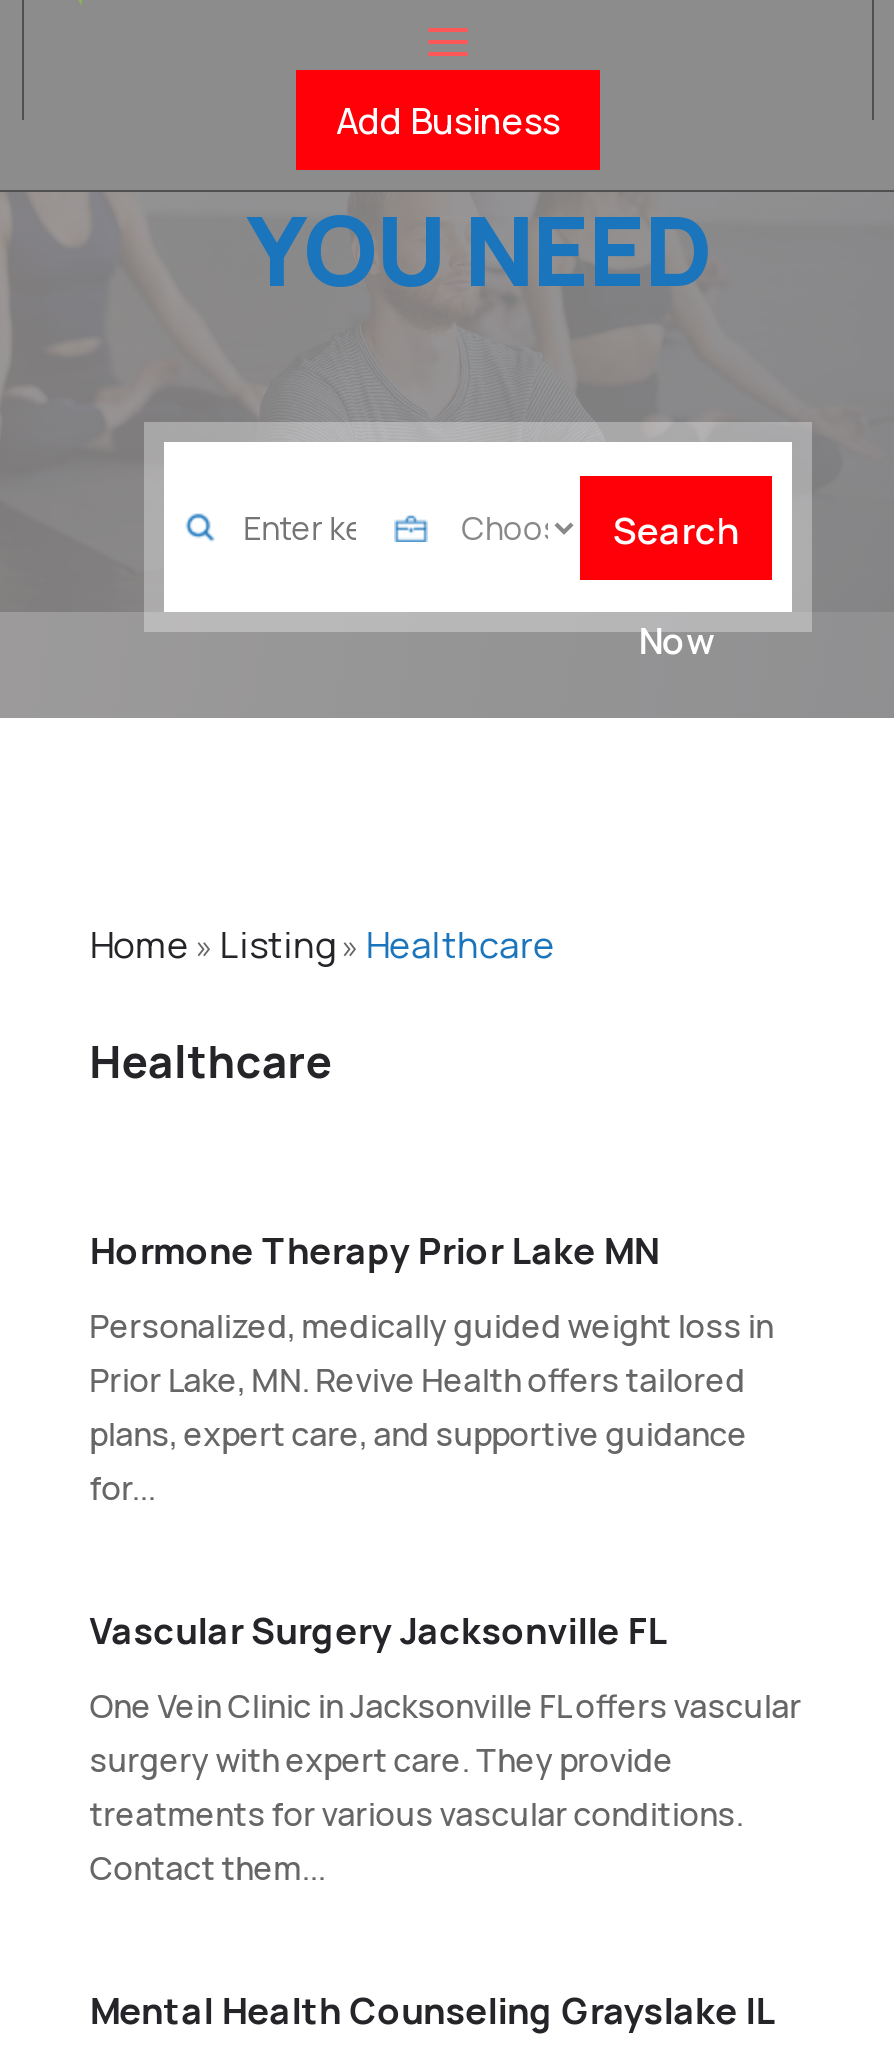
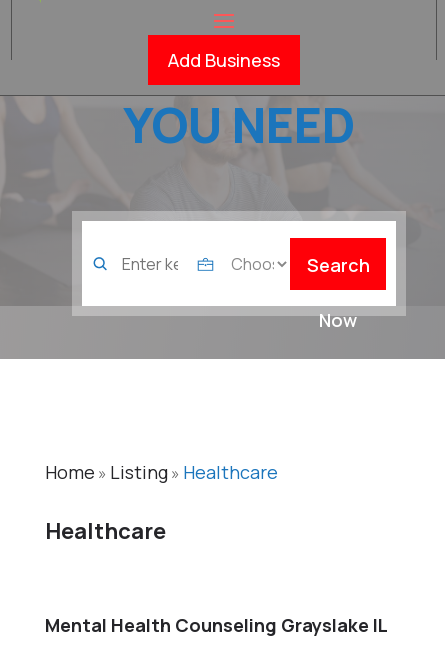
- Hormone Therapy Prior Lake MN
- Personalized, medically guided weight loss in
- Prior Lake, MN. Revive Health offers tailored
- plans, expert care, and supportive guidance
- for...
- Vascular Surgery Jacksonville FL
- One Vein Clinic in Jacksonville FL offers vascular
- surgery with expert care. They provide
- treatments for various vascular conditions.
- Contact them...
